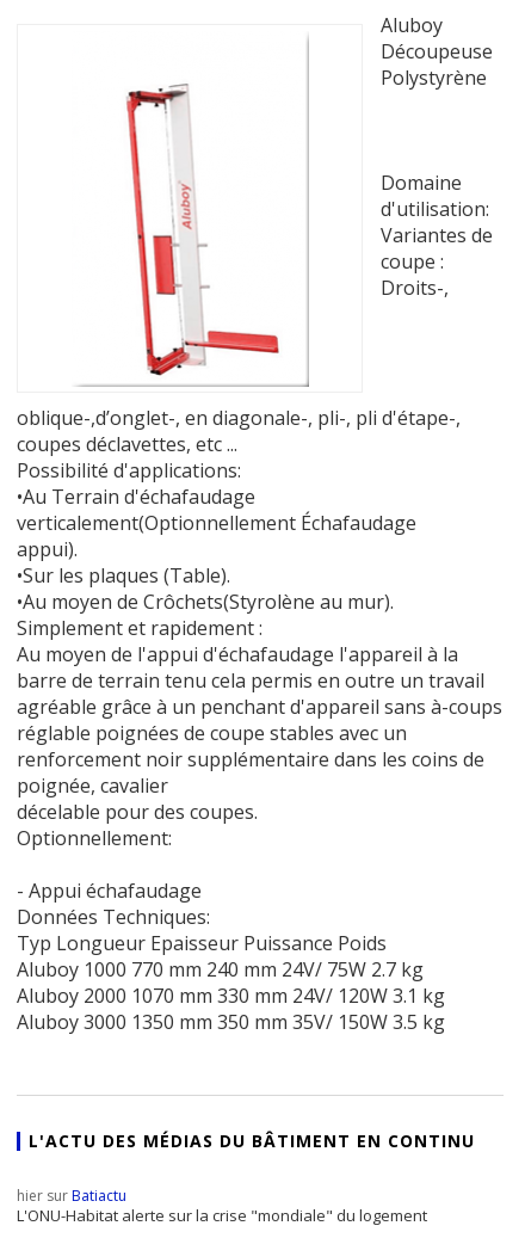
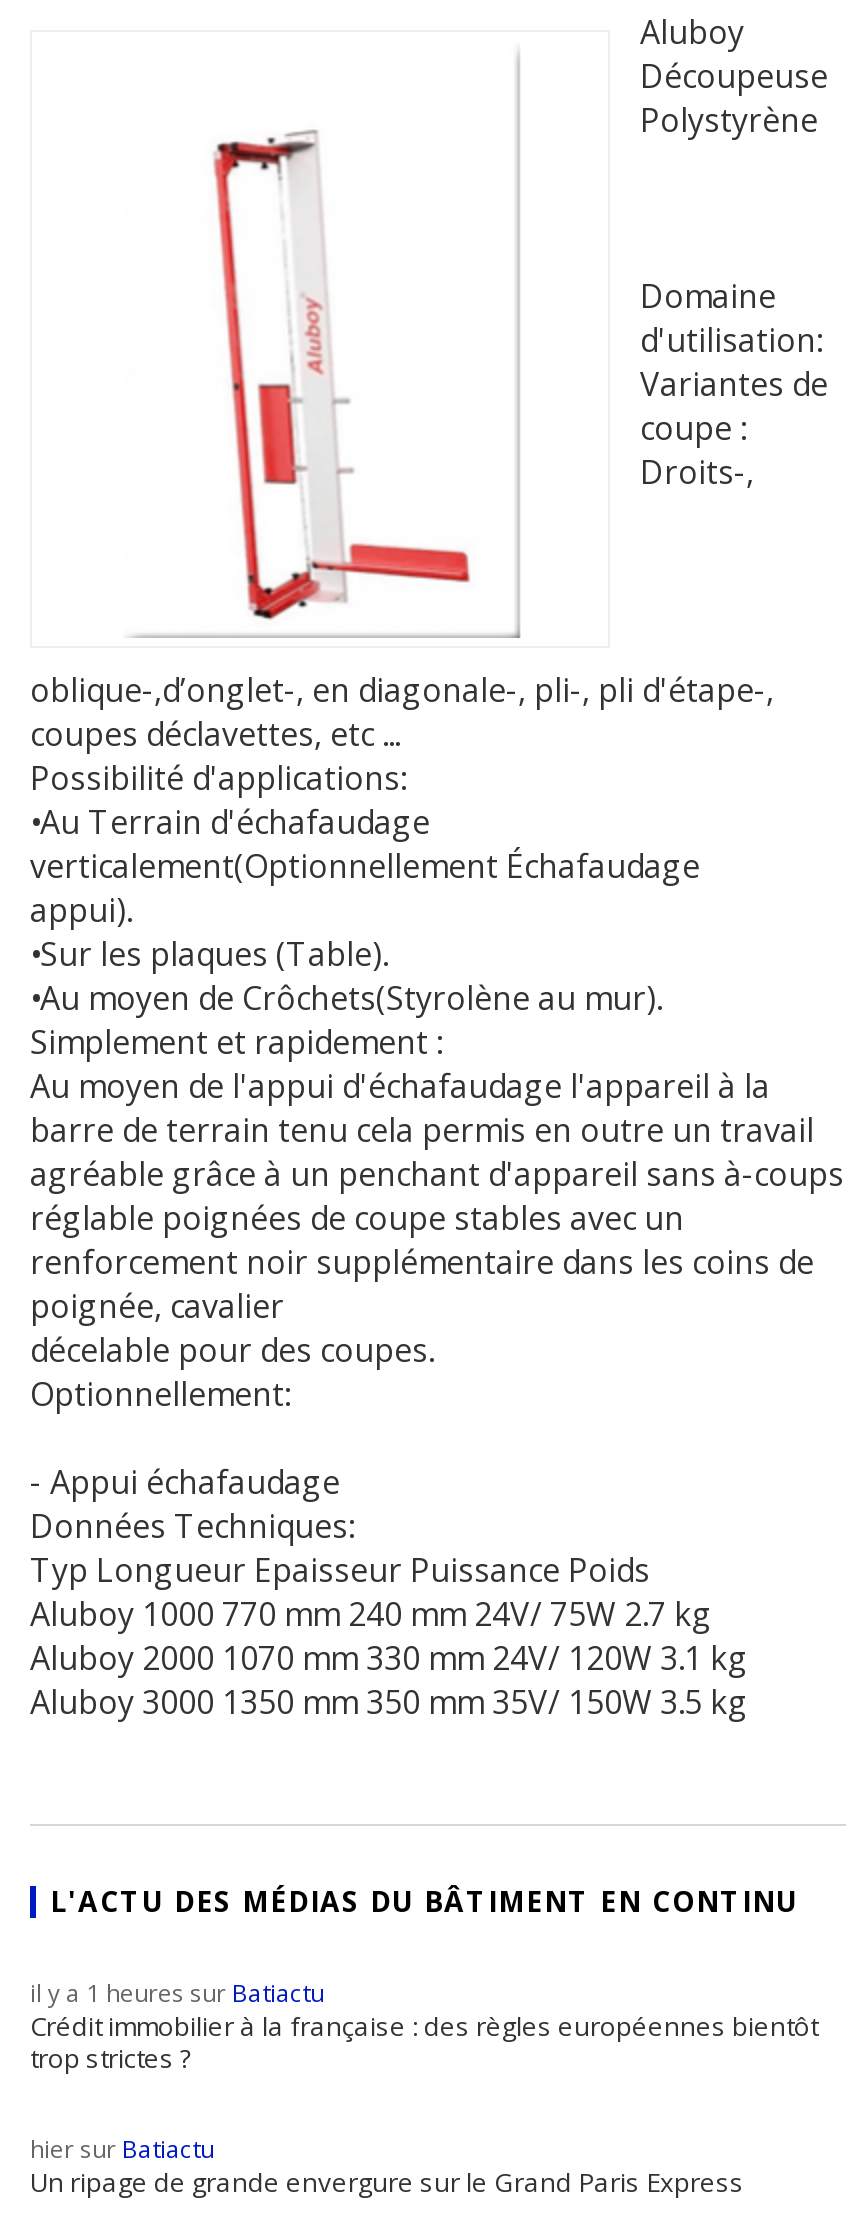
+ il y a 1 heures sur Batiactu
+ Crédit immobilier à la française : des règles européennes bientôt
+ trop strictes ?

- L'ONU-Habitat alerte sur la crise "mondiale" du logement
+ Un ripage de grande envergure sur le Grand Paris Express
